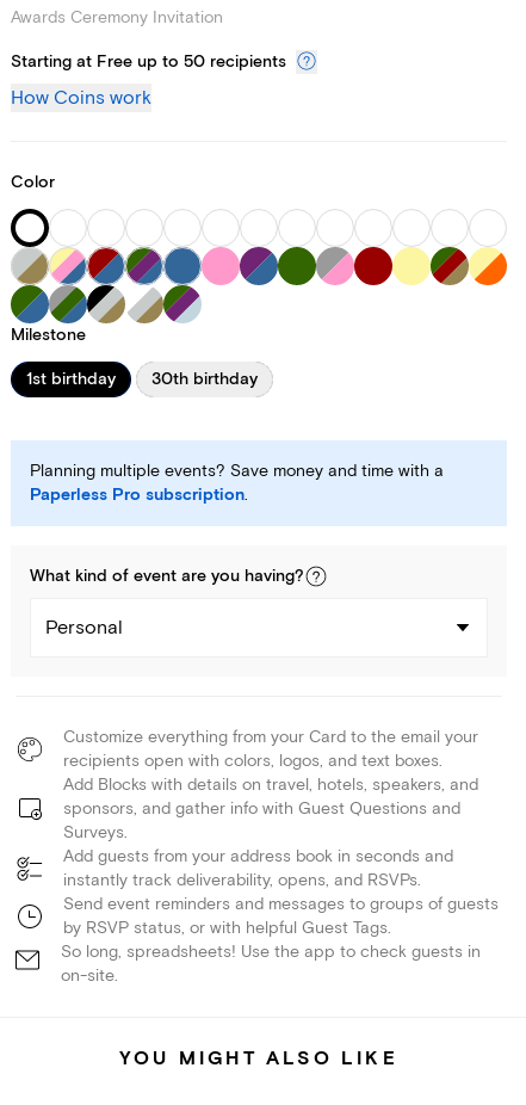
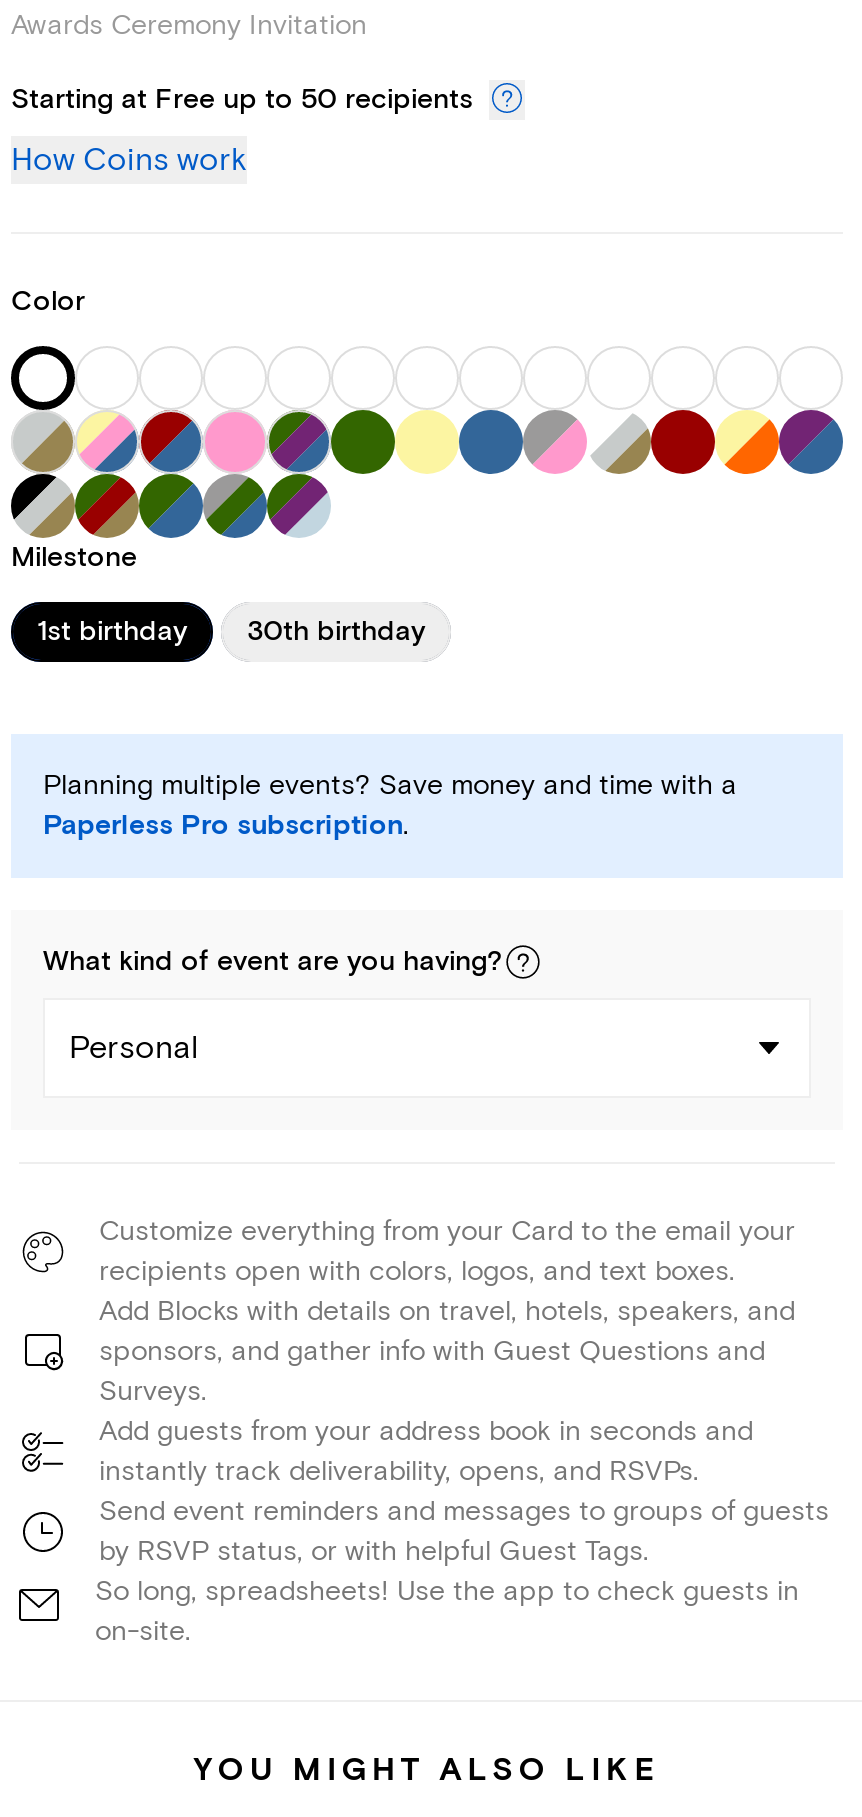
- [image]
+ [image]

- [image]
+ [image]
